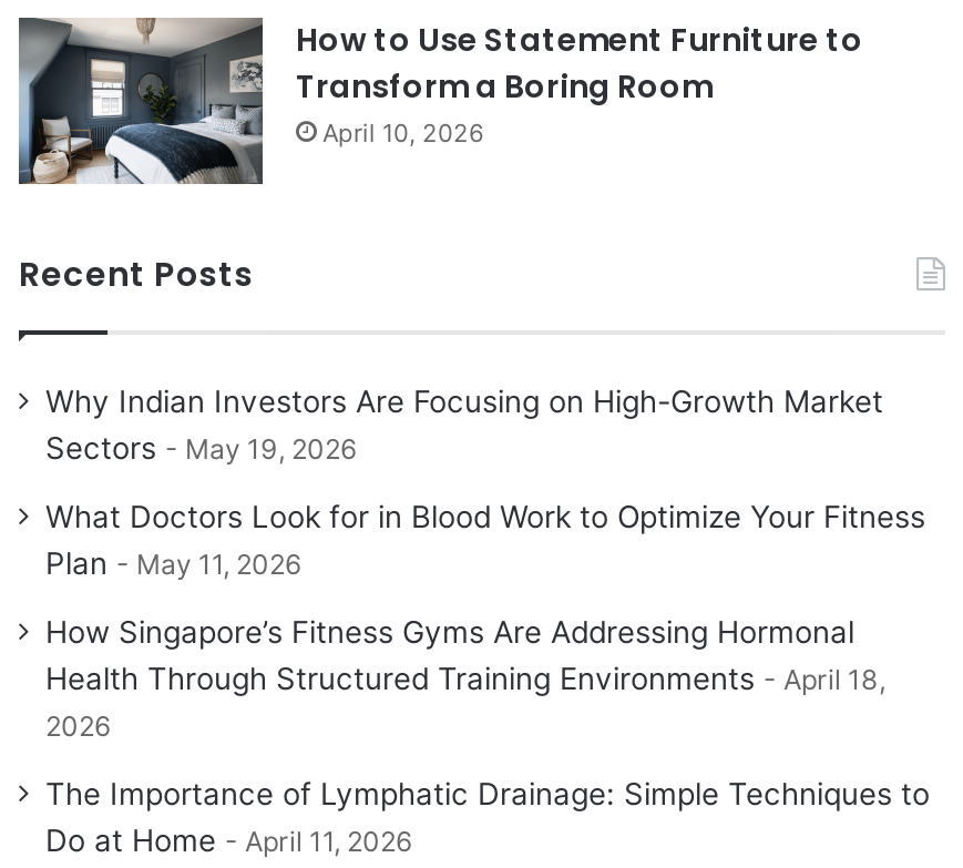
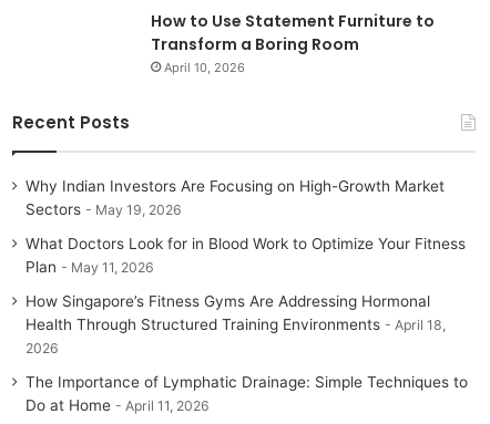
- [image]
